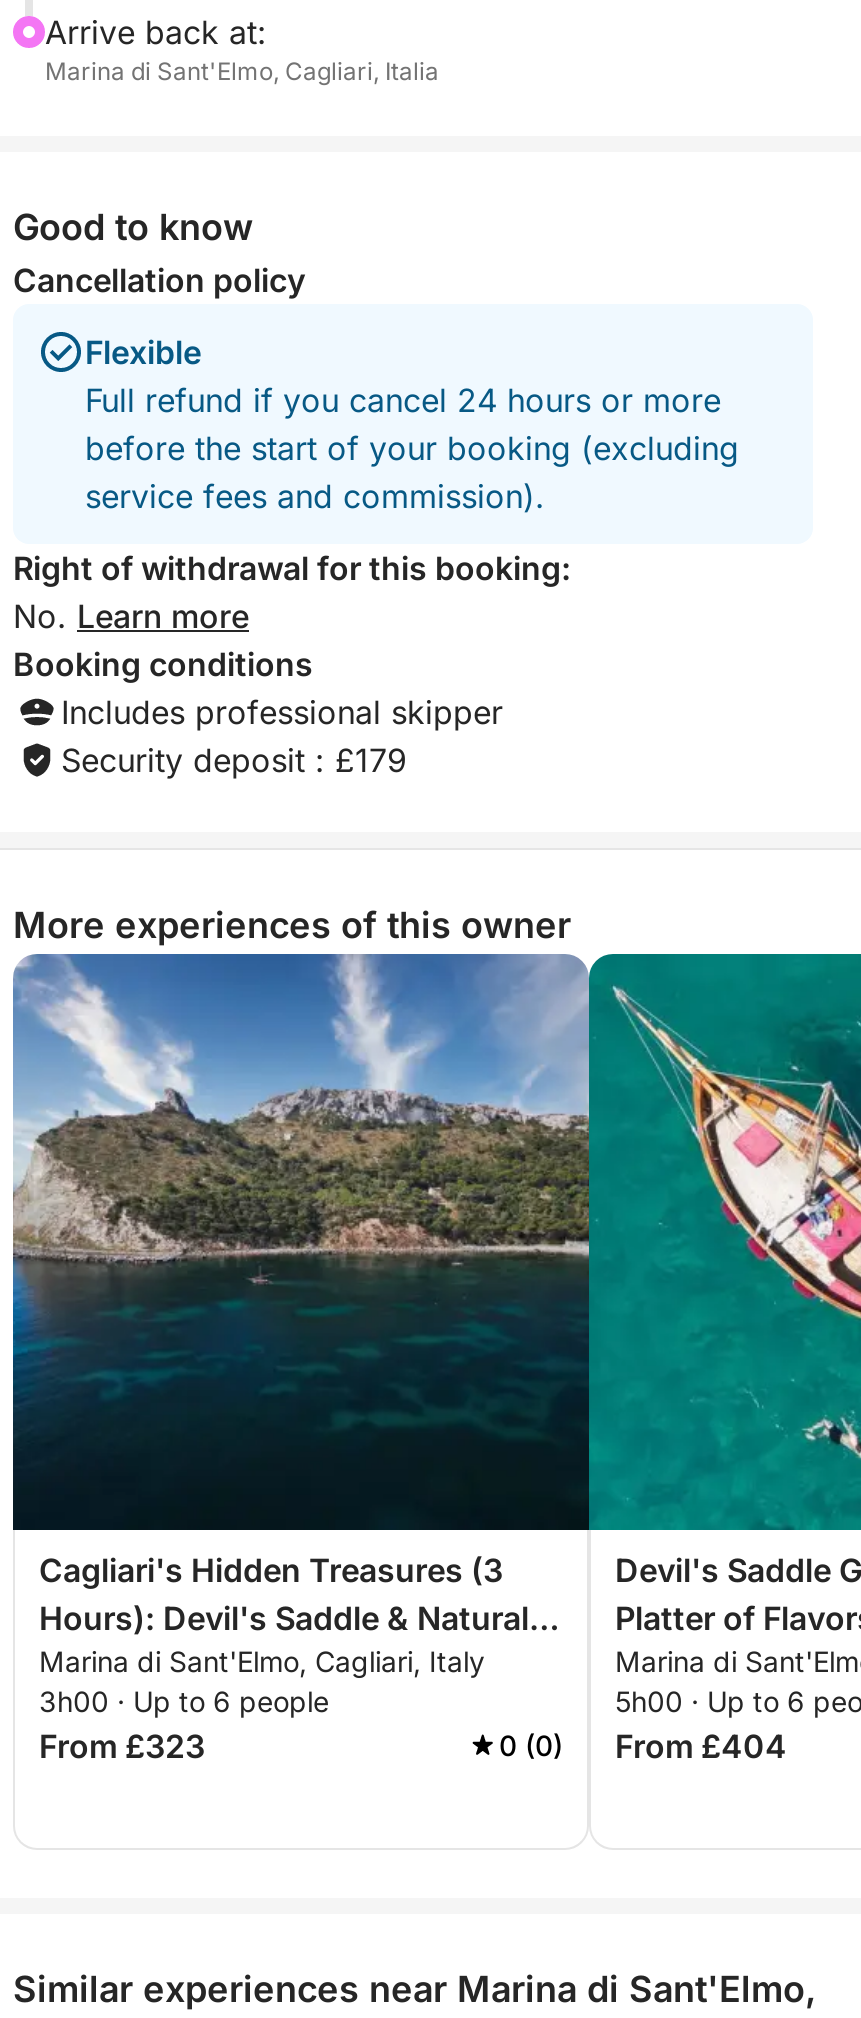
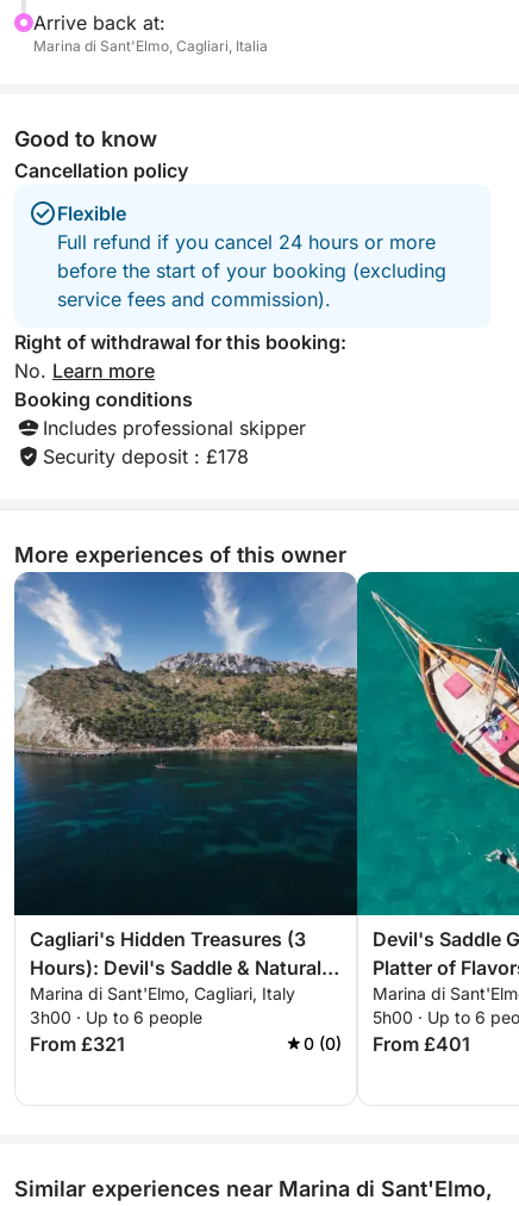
- Security deposit : £179
+ Security deposit : £178

- From £323
+ From £321

- 0 (0) From £404
+ 0 (0) From £401
